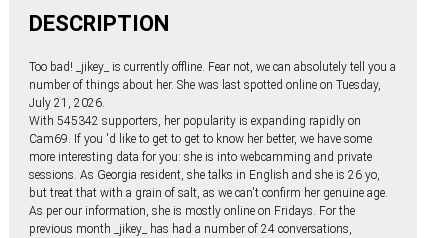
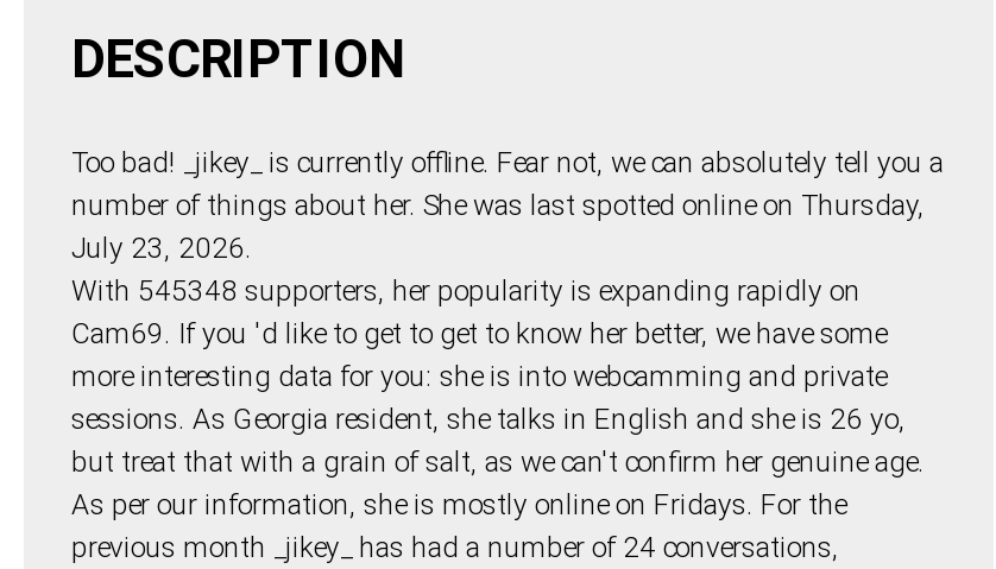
- number of things about her. She was last spotted online on Tuesday,
+ number of things about her. She was last spotted online on Thursday,

- July 21, 2026.
+ July 23, 2026.

- With 545342 supporters, her popularity is expanding rapidly on
+ With 545348 supporters, her popularity is expanding rapidly on
